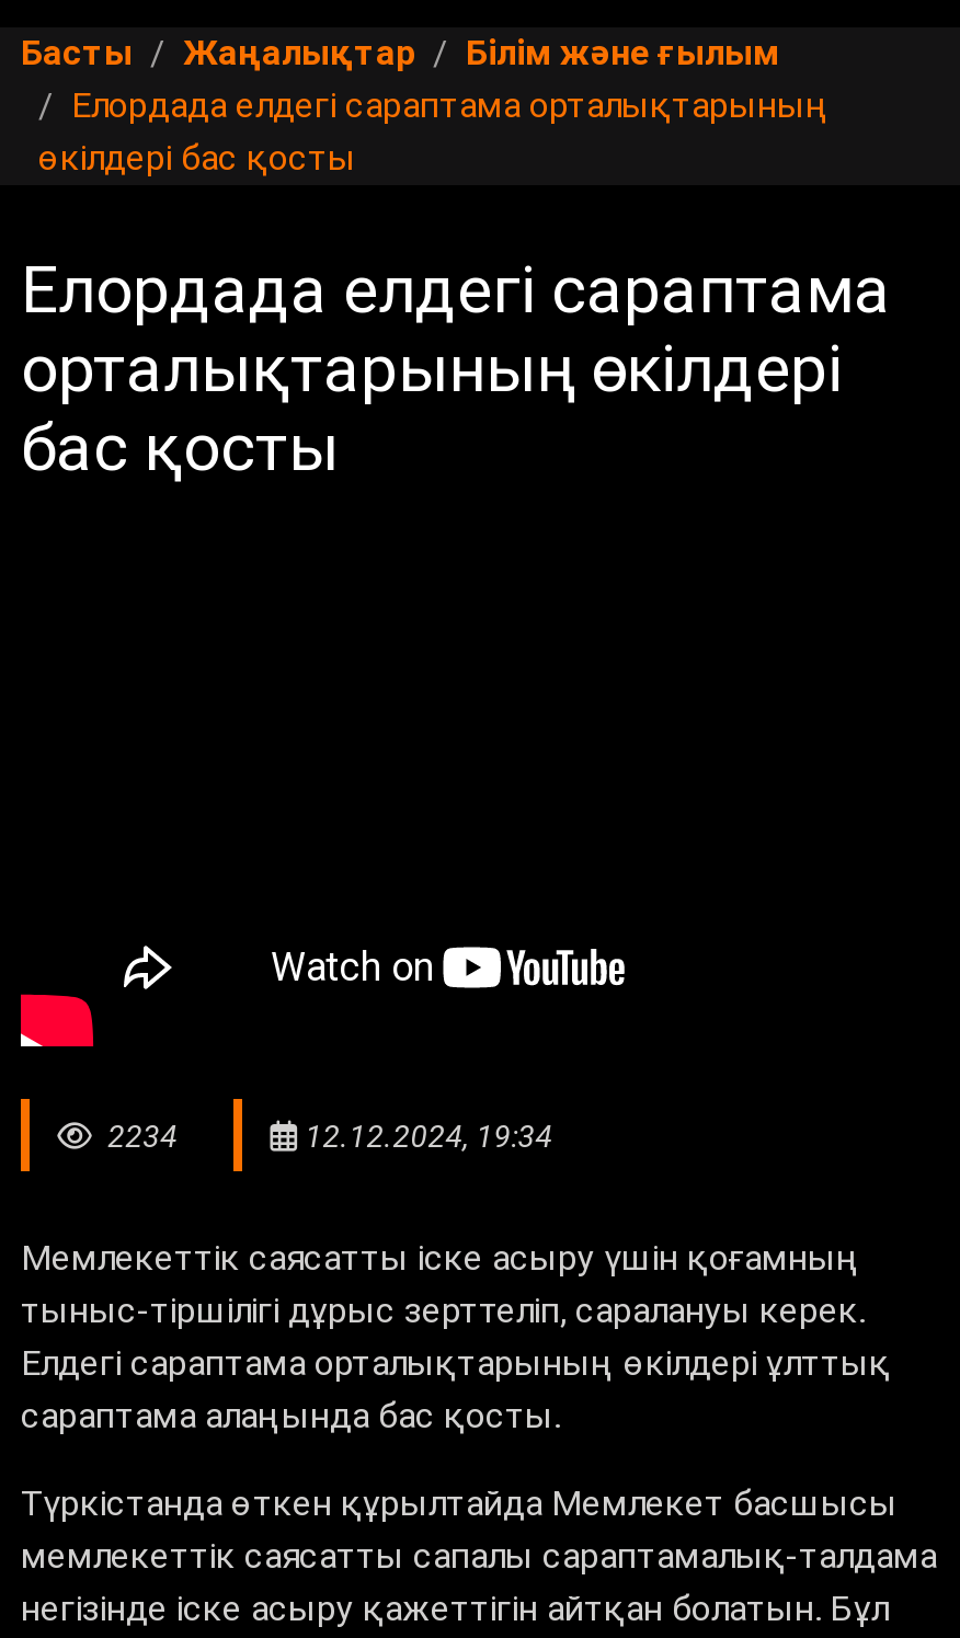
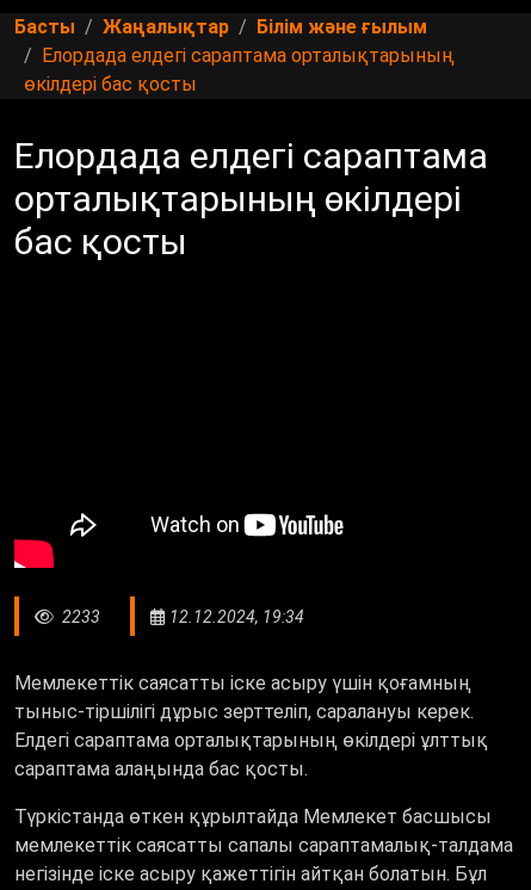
- 2234
+ 2233
